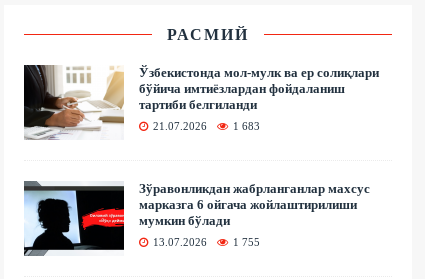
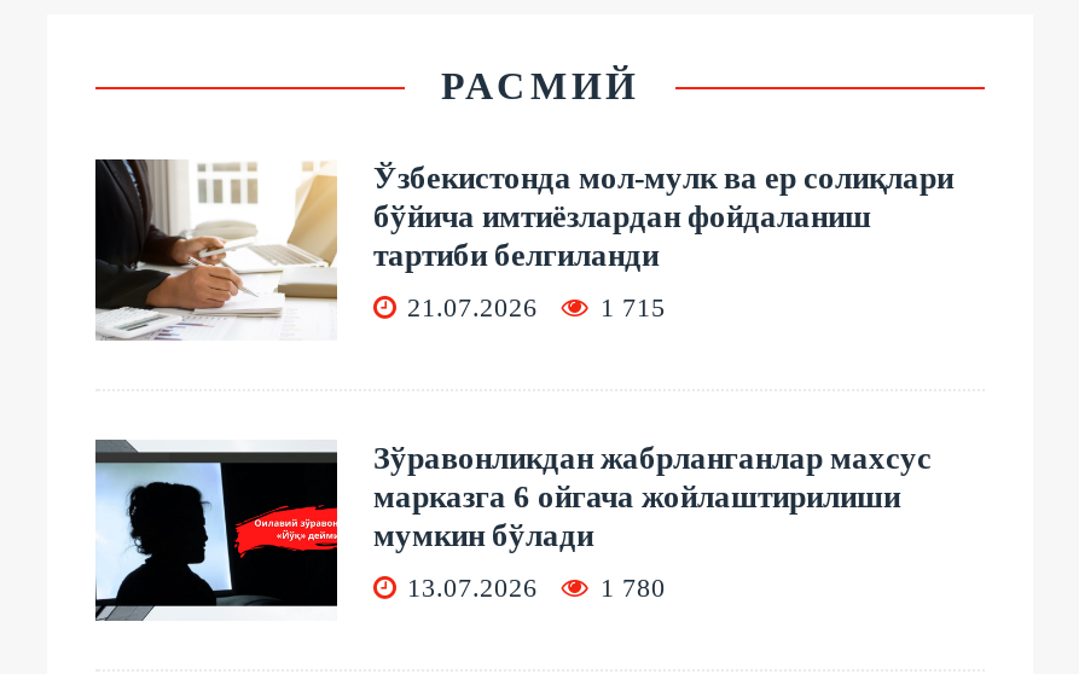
- 1 683
+ 1 715

- 1 755
+ 1 780
